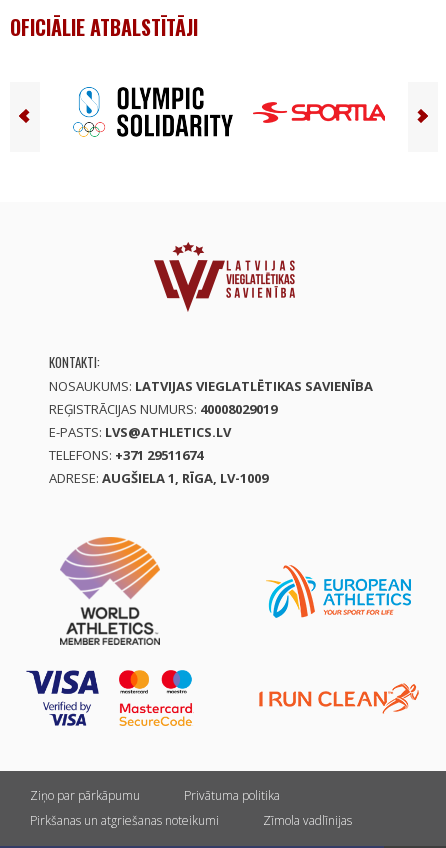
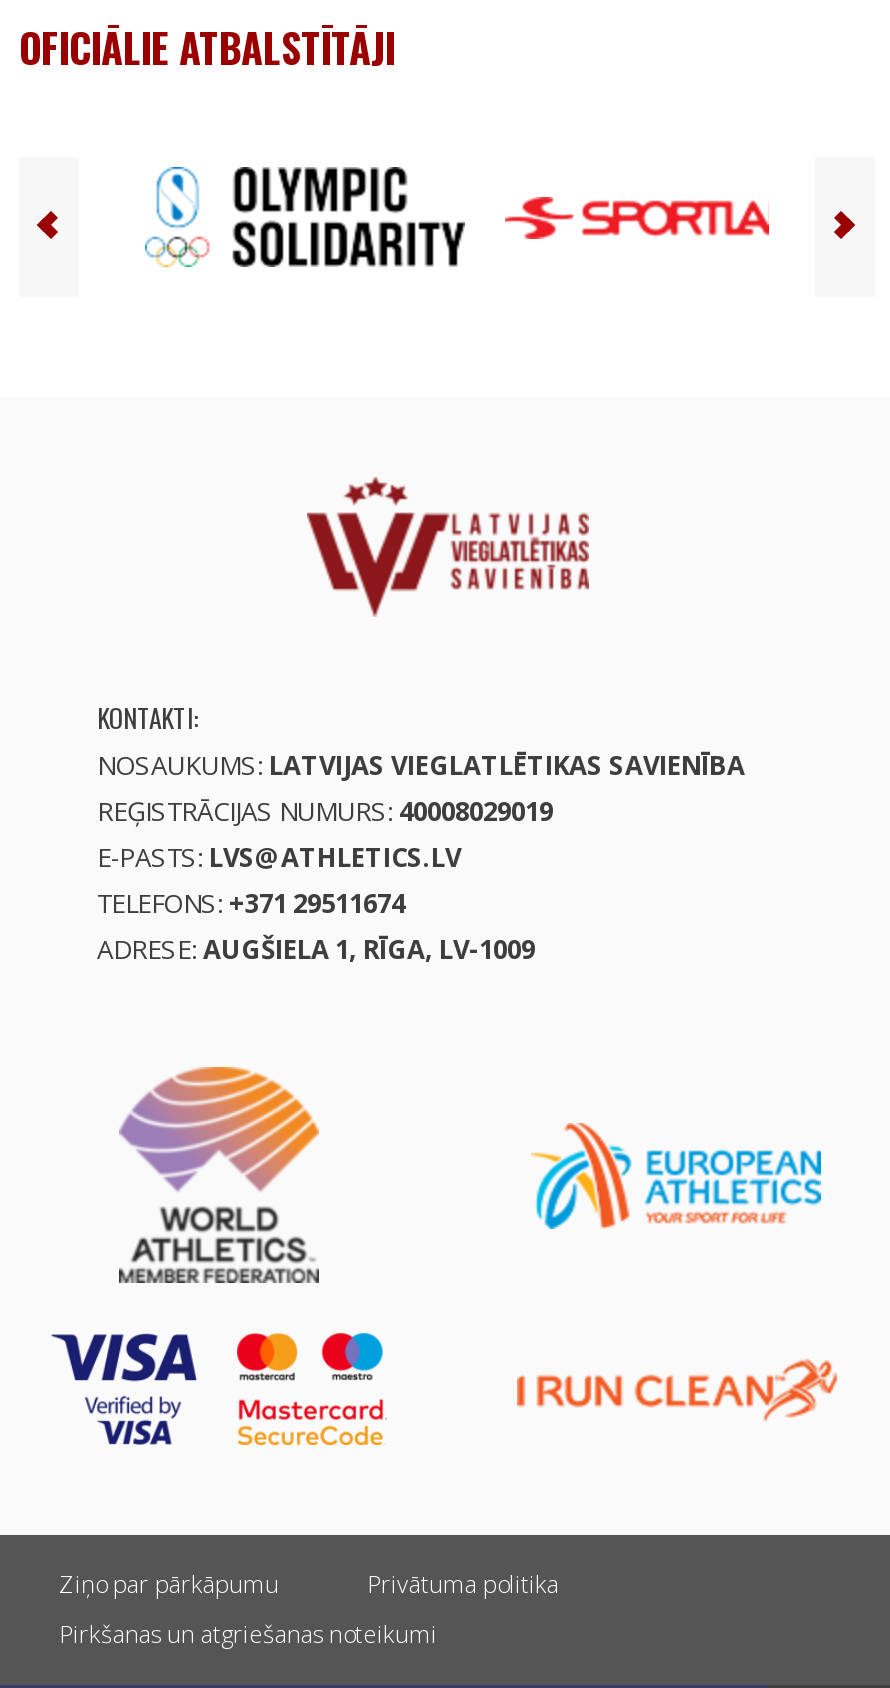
- Zīmola vadlīnijas
